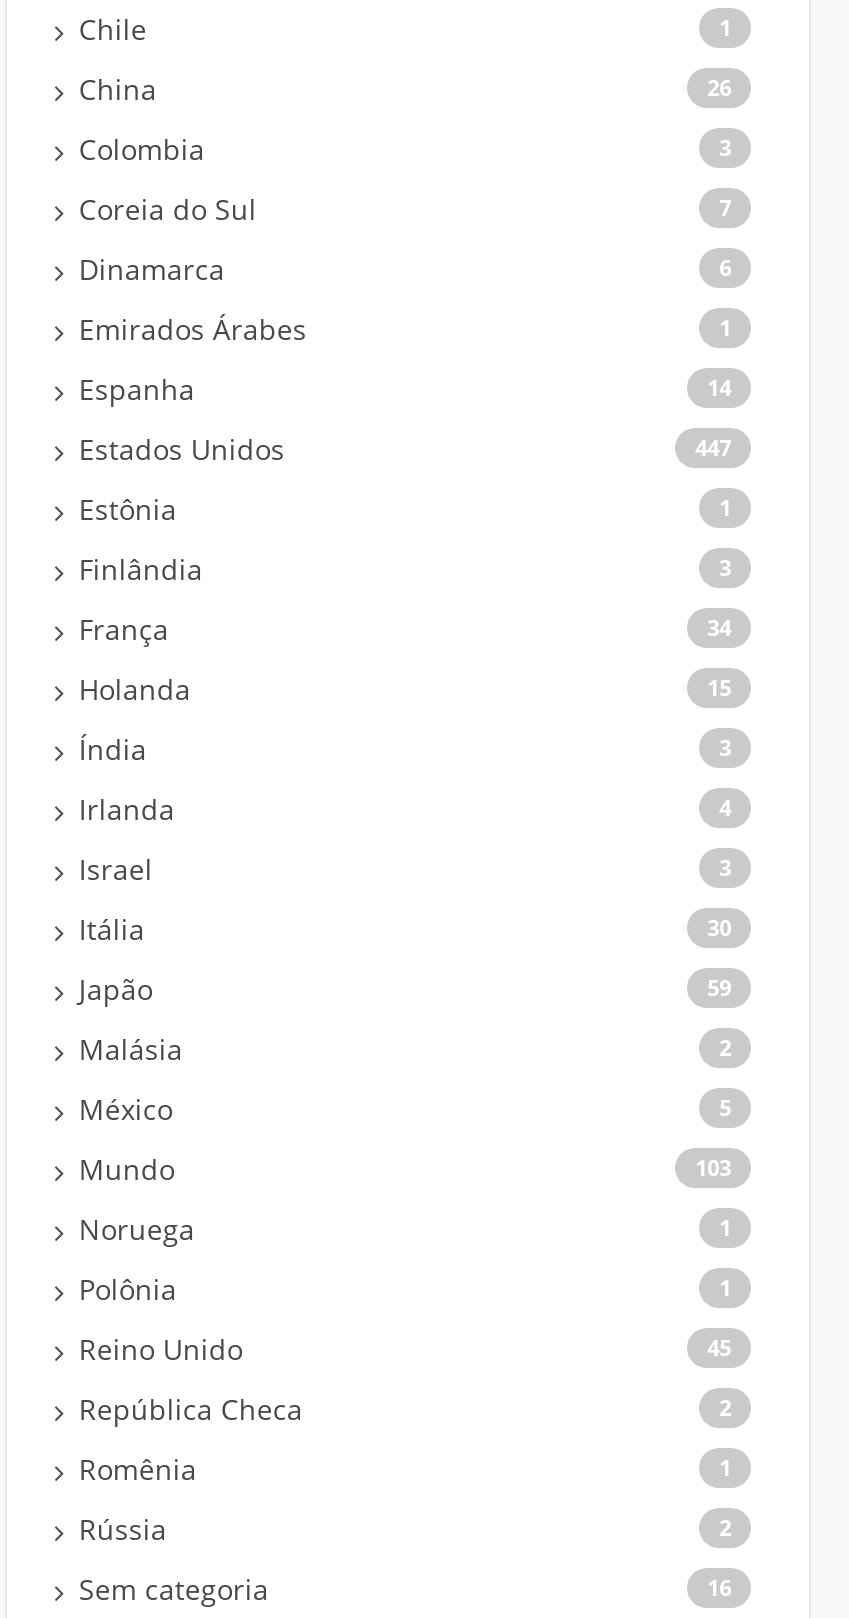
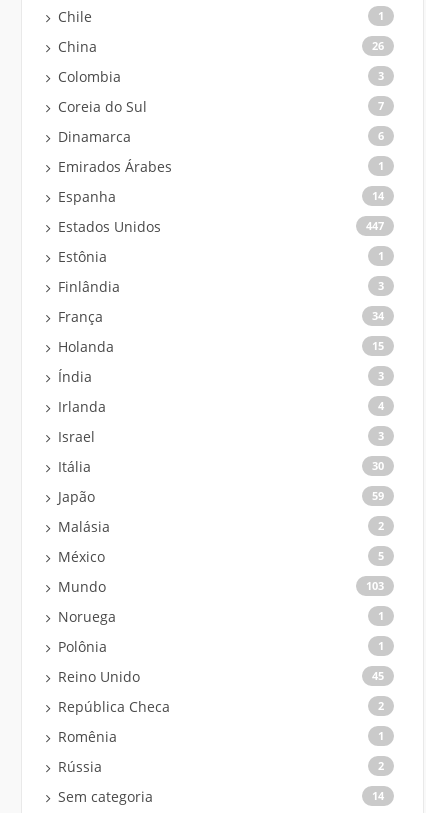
- 16
+ 14
